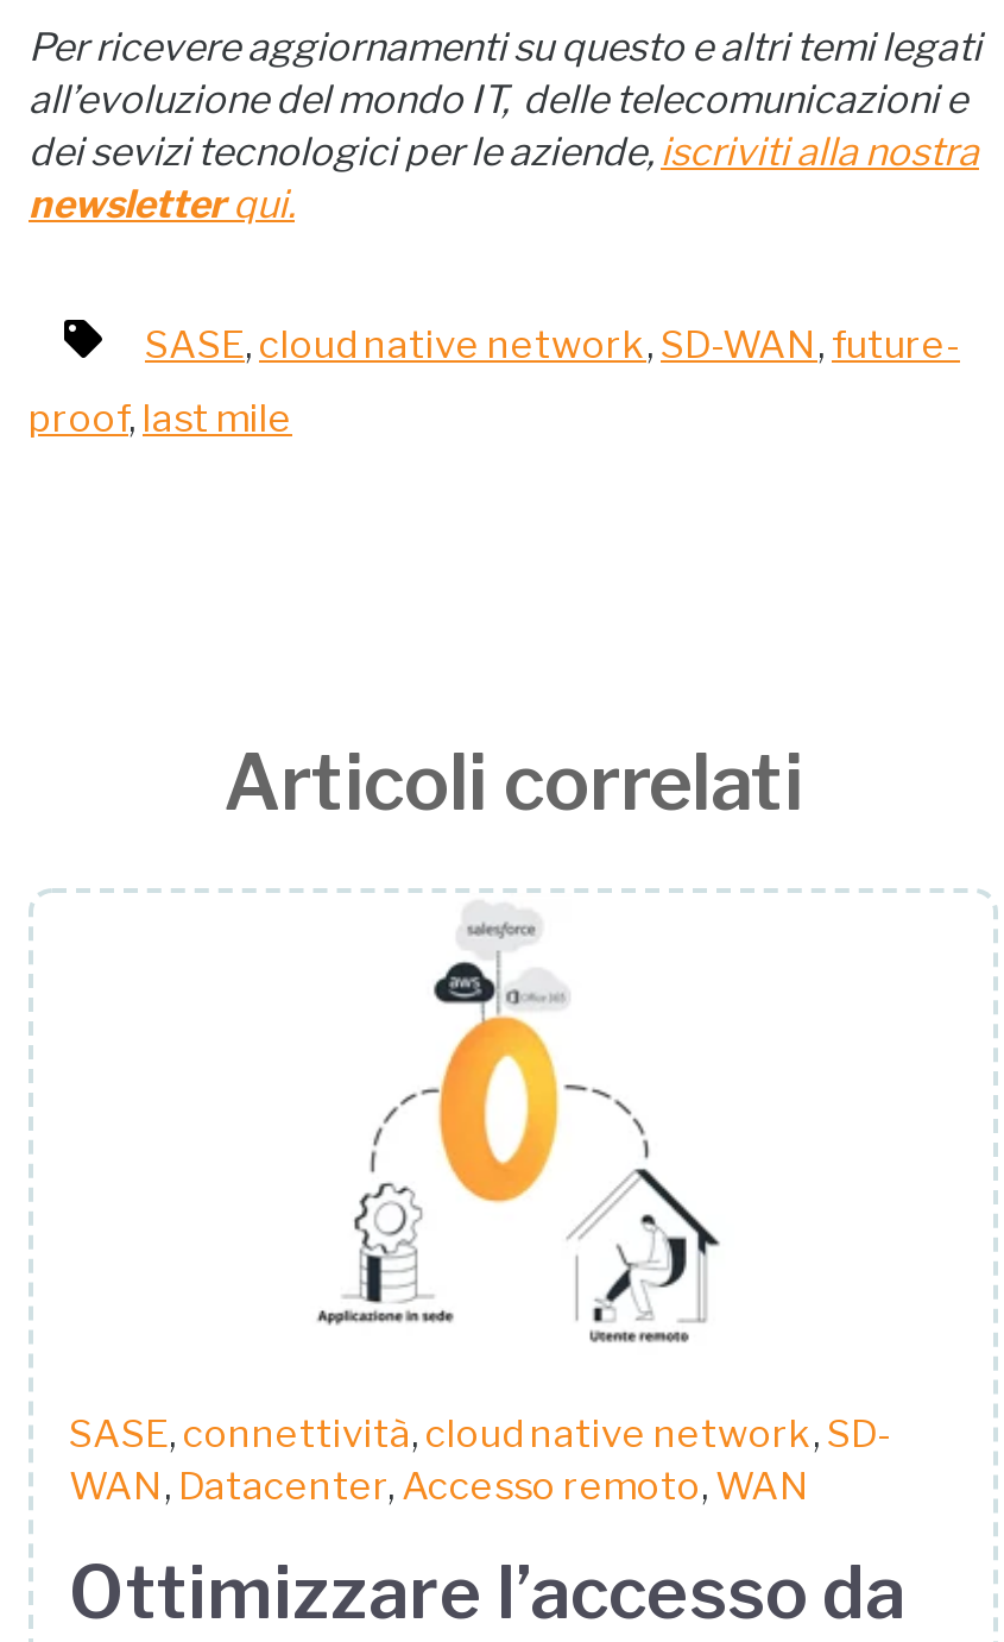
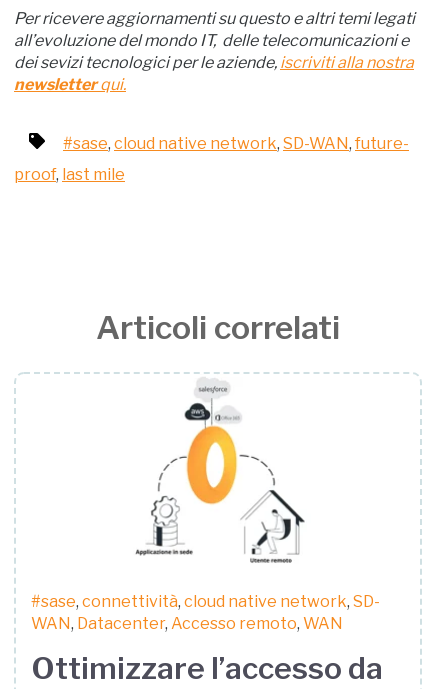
- SASE, cloud native network, SD-WAN, future-
+ #sase, cloud native network, SD-WAN, future-

- SASE, connettività, cloud native network, SD-
+ #sase, connettività, cloud native network, SD-
